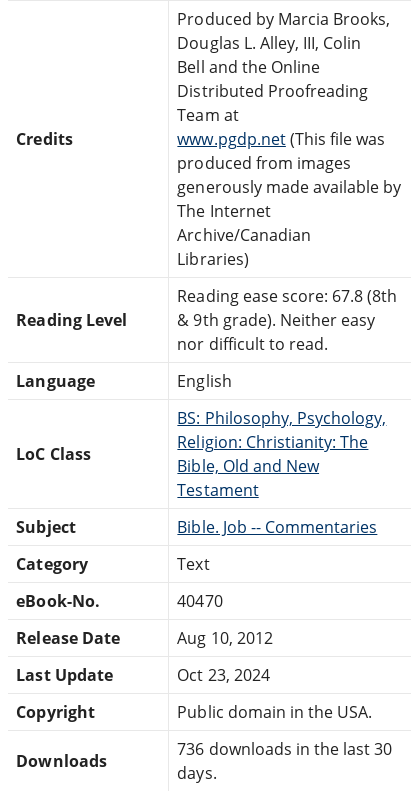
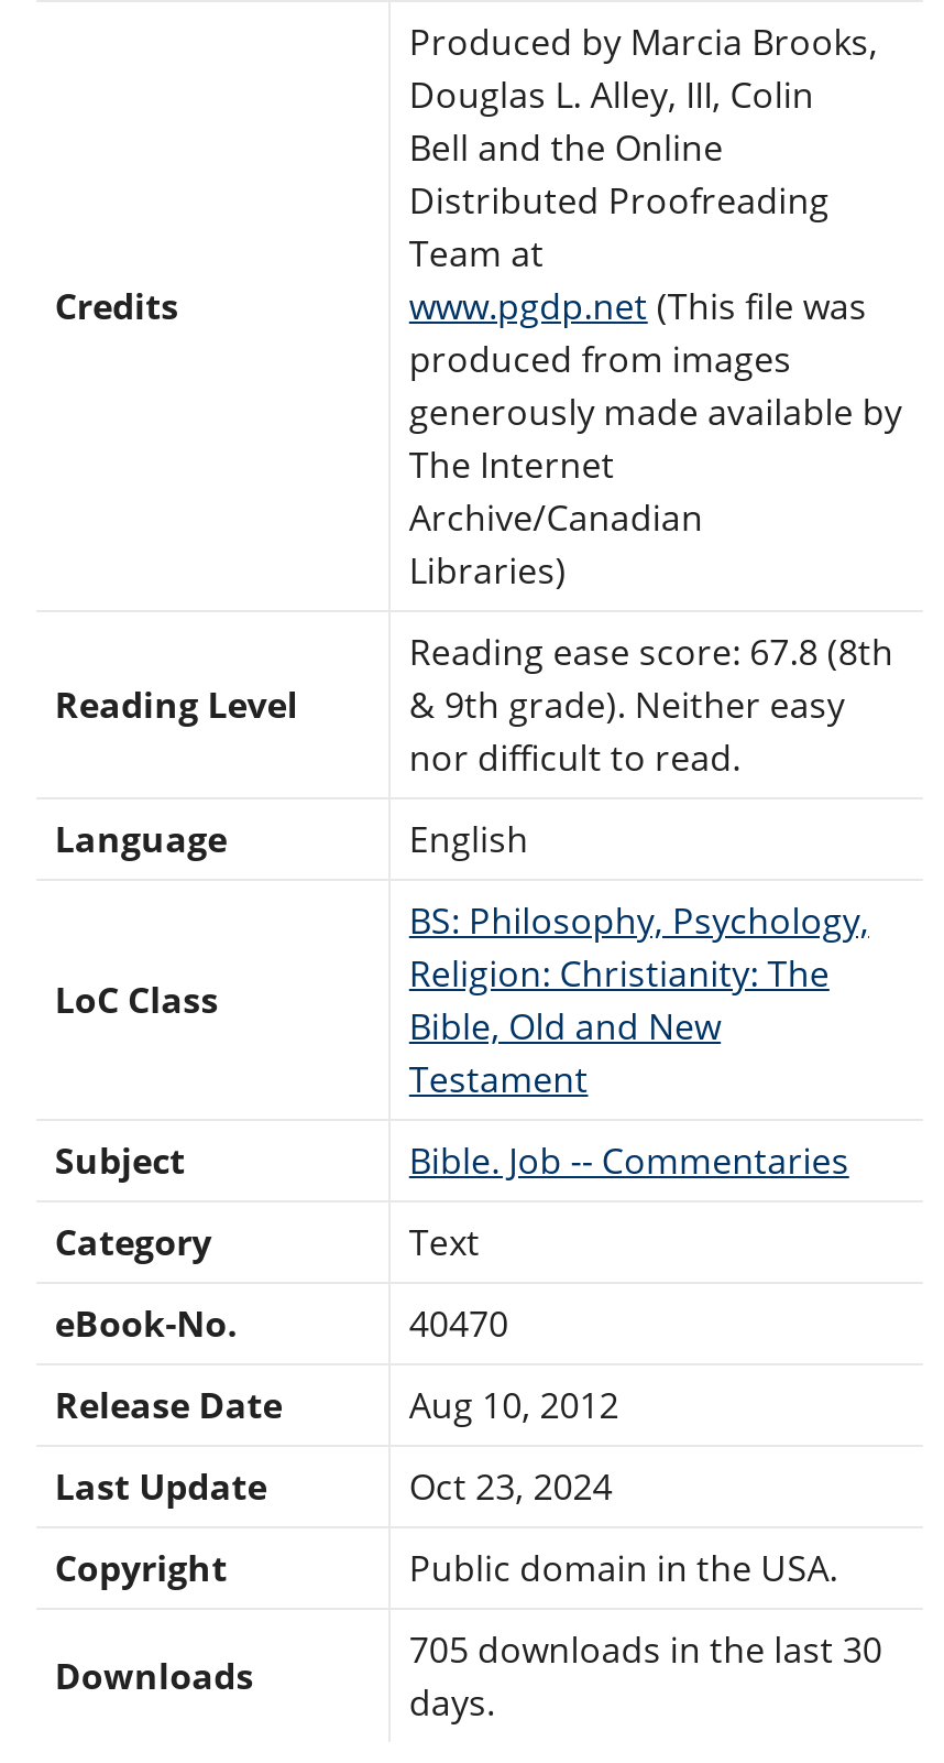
- 736 downloads in the last 30
+ 705 downloads in the last 30
